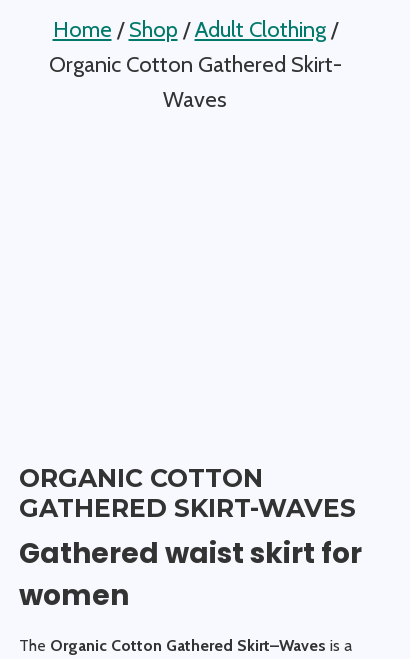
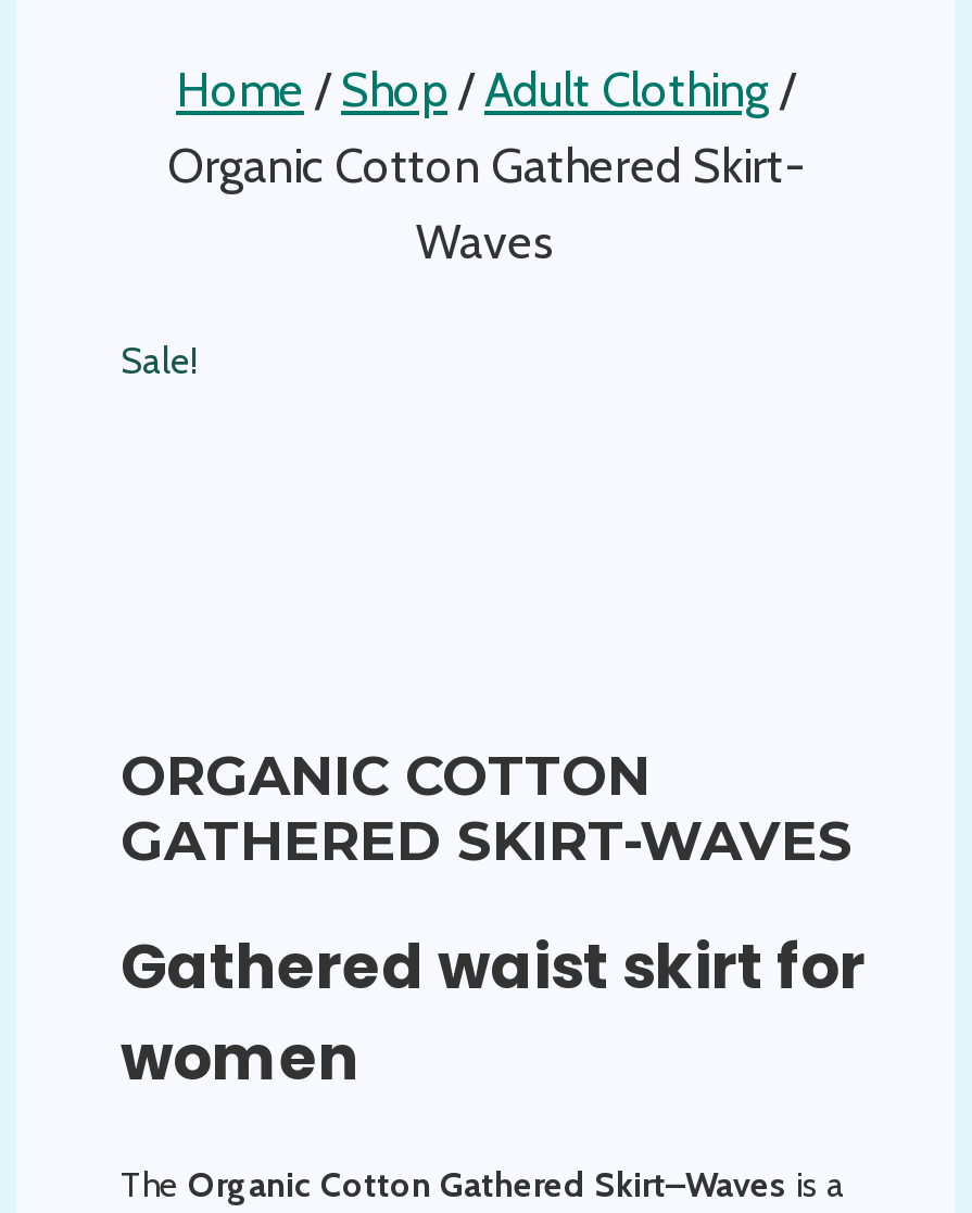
+ Sale!

moved up: ORGANIC COTTON | GATHERED SKIRT-WAVES
